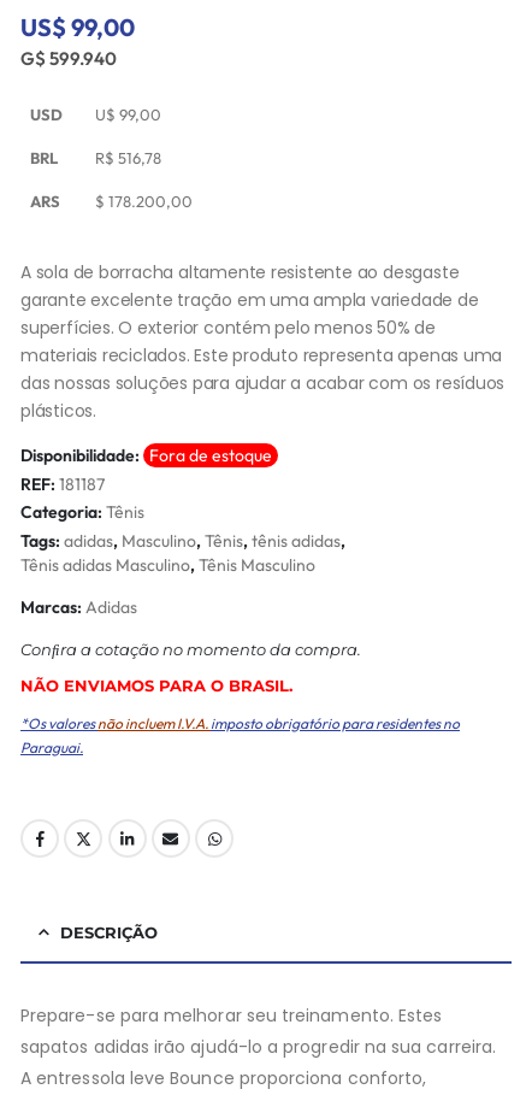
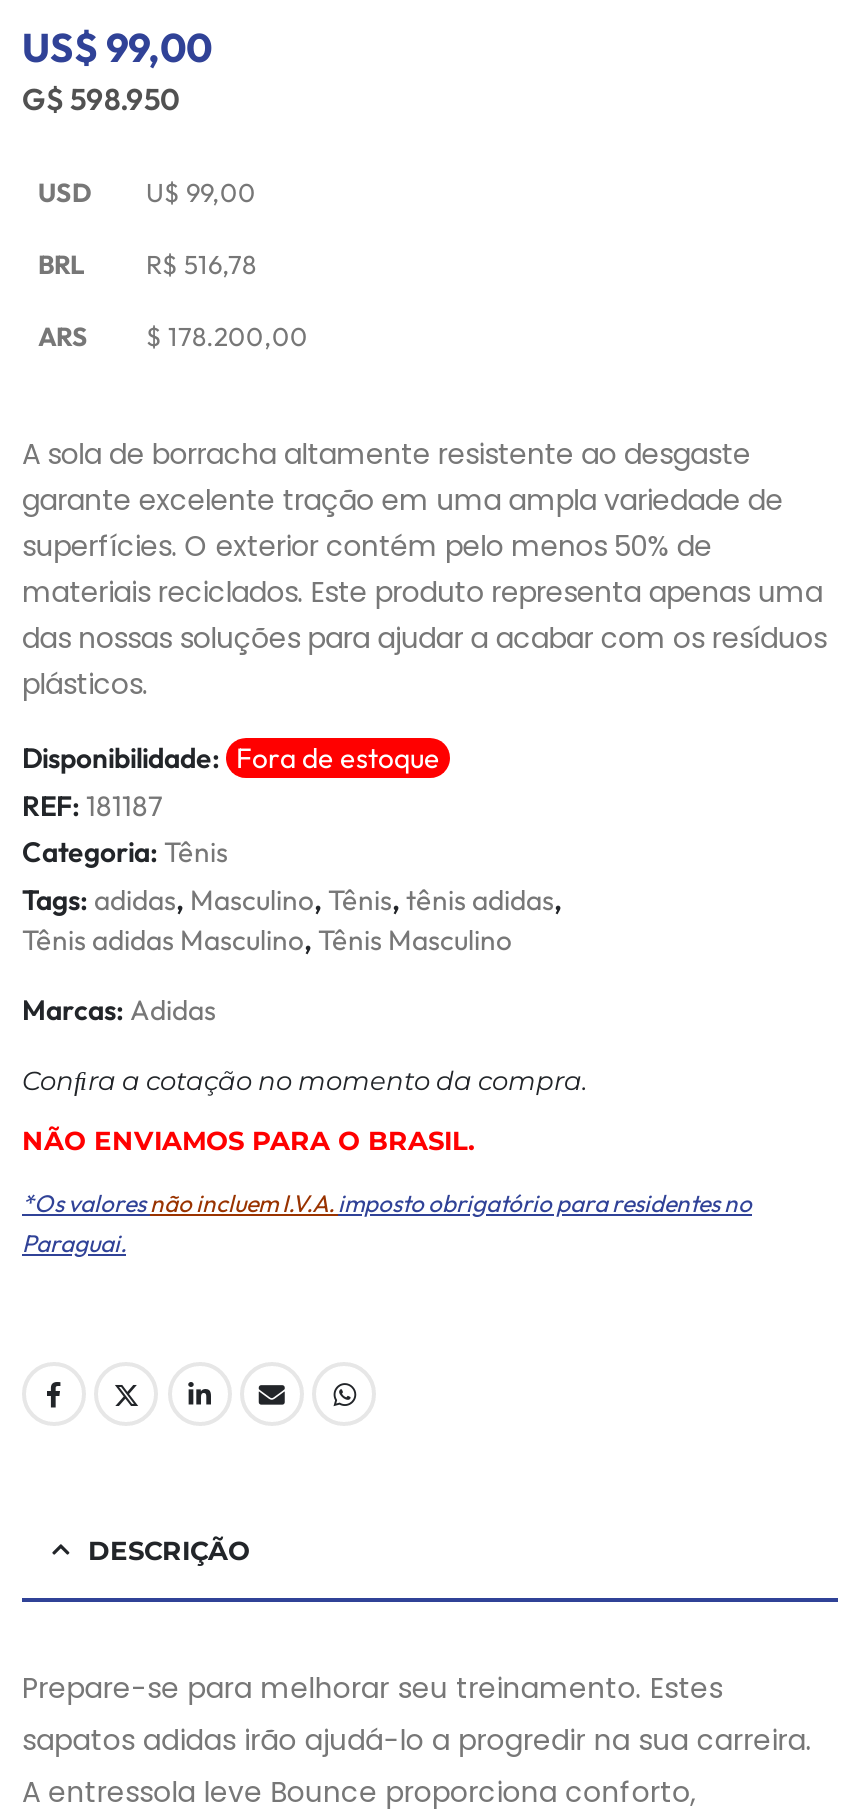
- G$ 599.940
+ G$ 598.950
